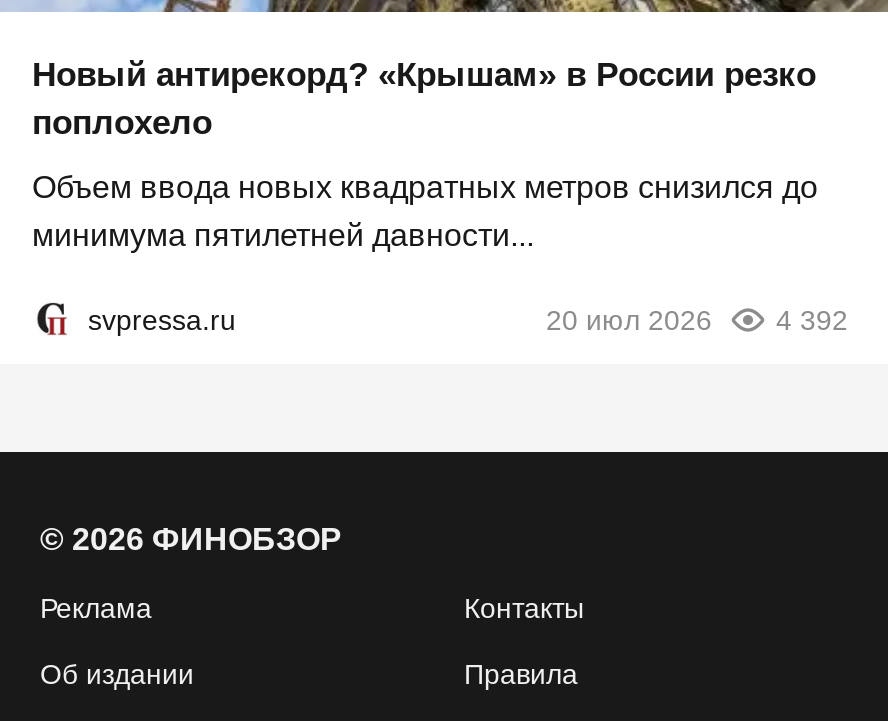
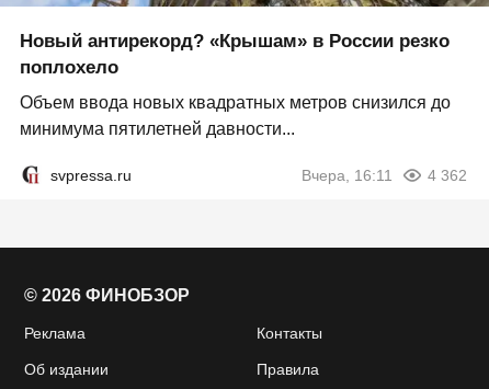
- 20 июл 2026
- 4 392
+ Вчера, 16:11
+ 4 362
